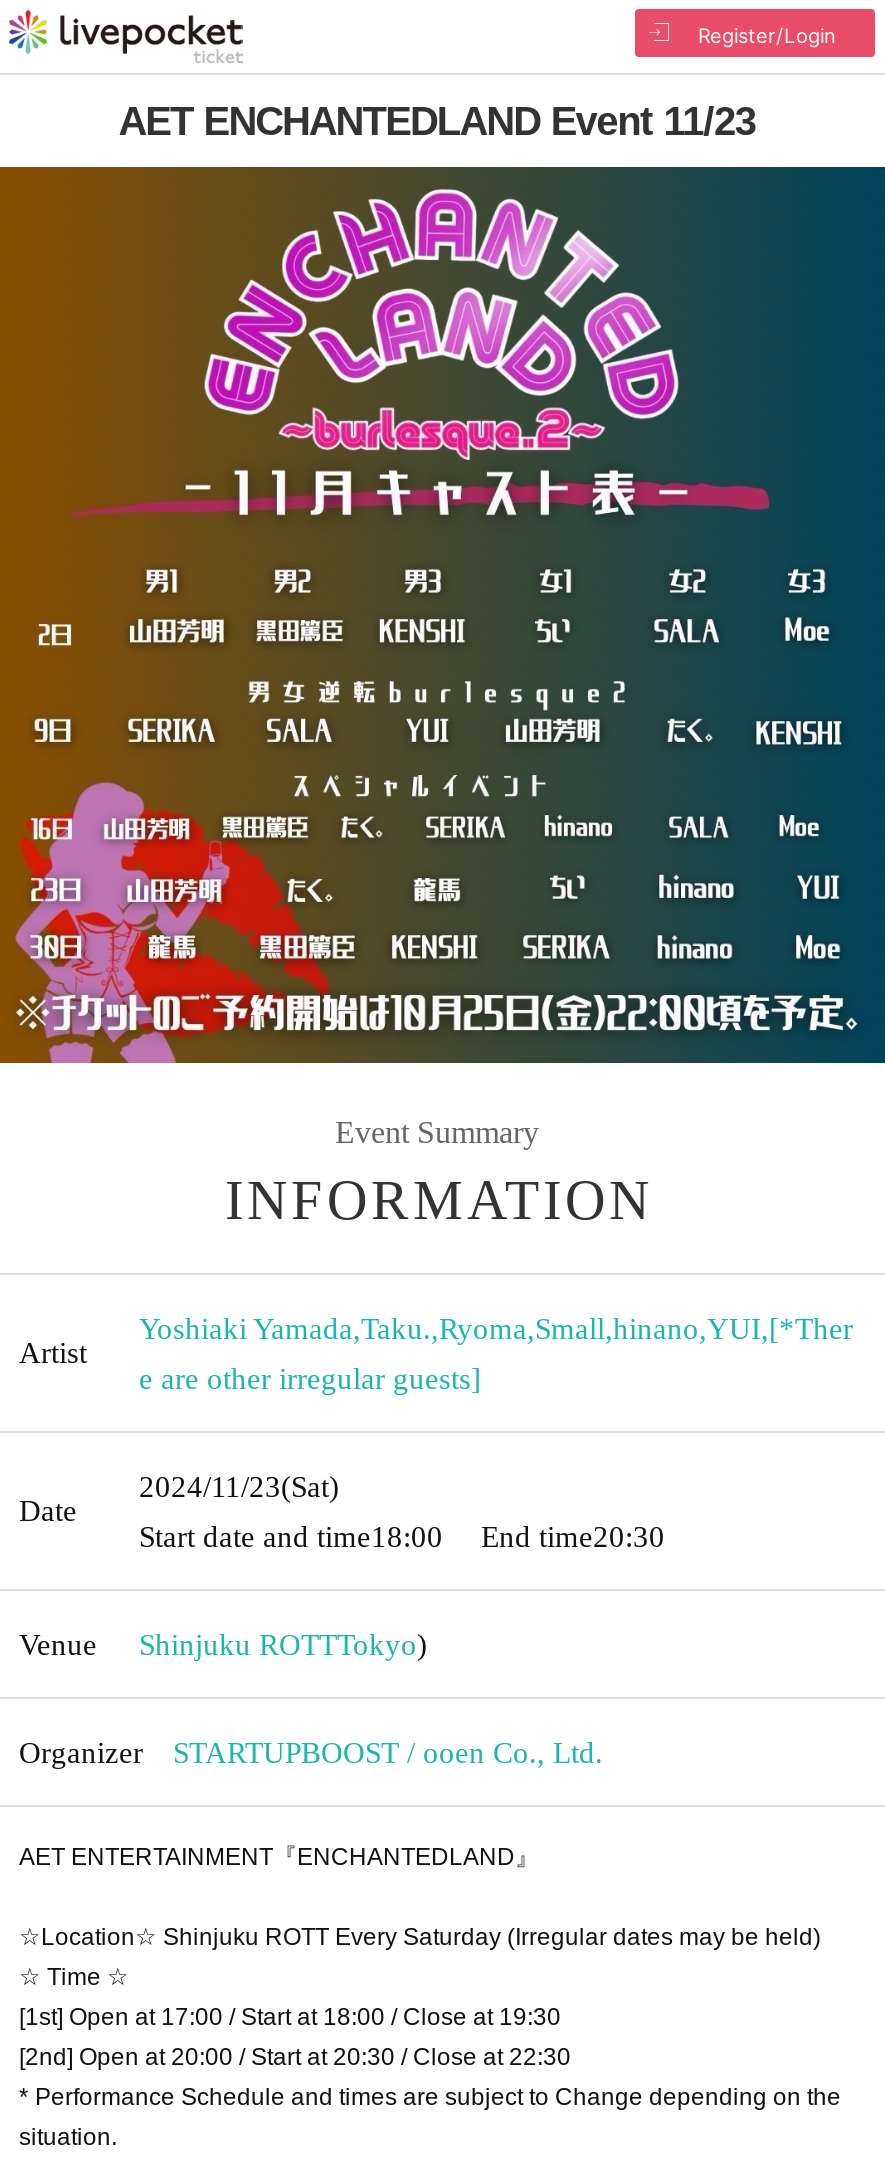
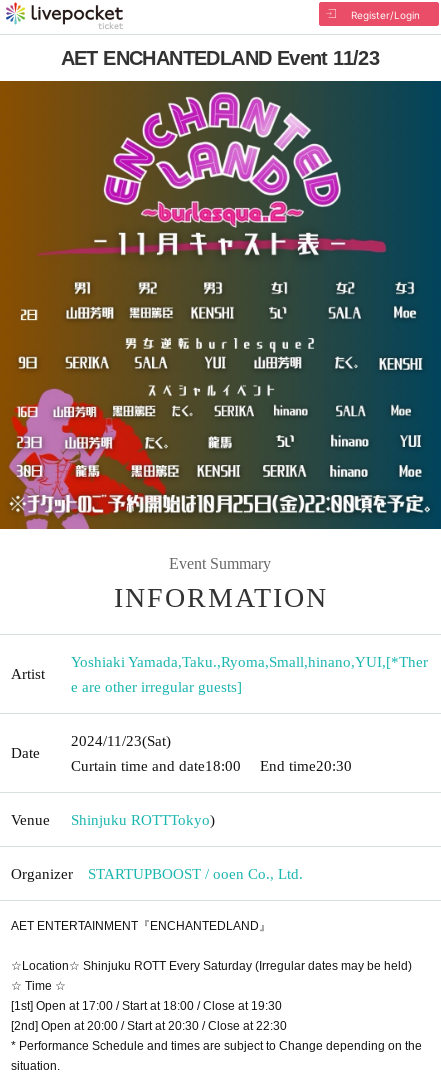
- Start date and time18:00 End time20:30
+ Curtain time and date18:00 End time20:30
